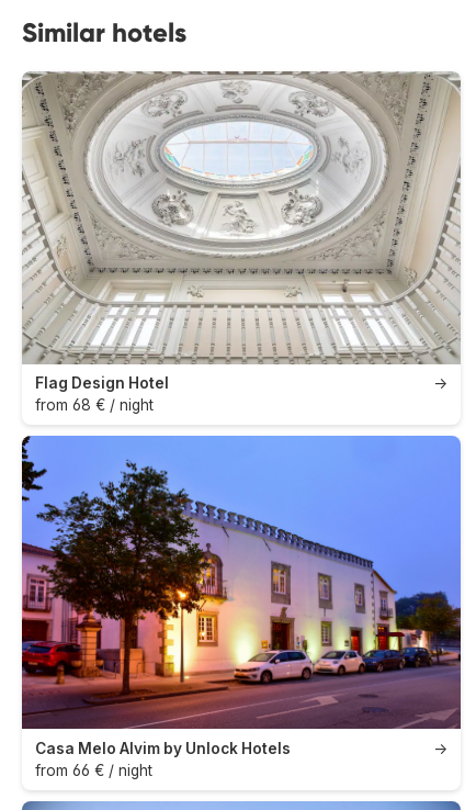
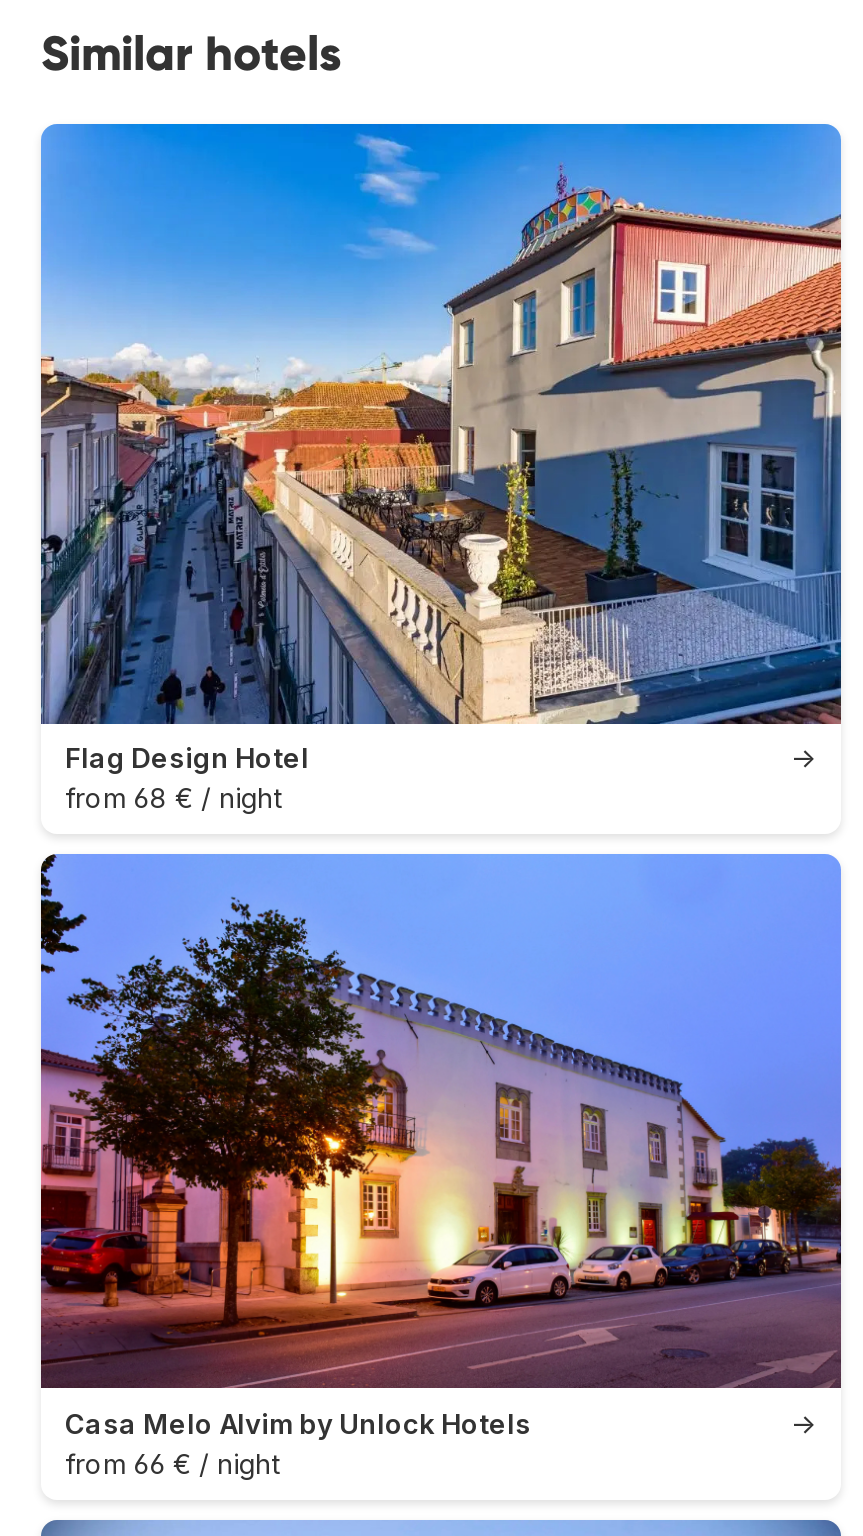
- [image]
+ [image]
